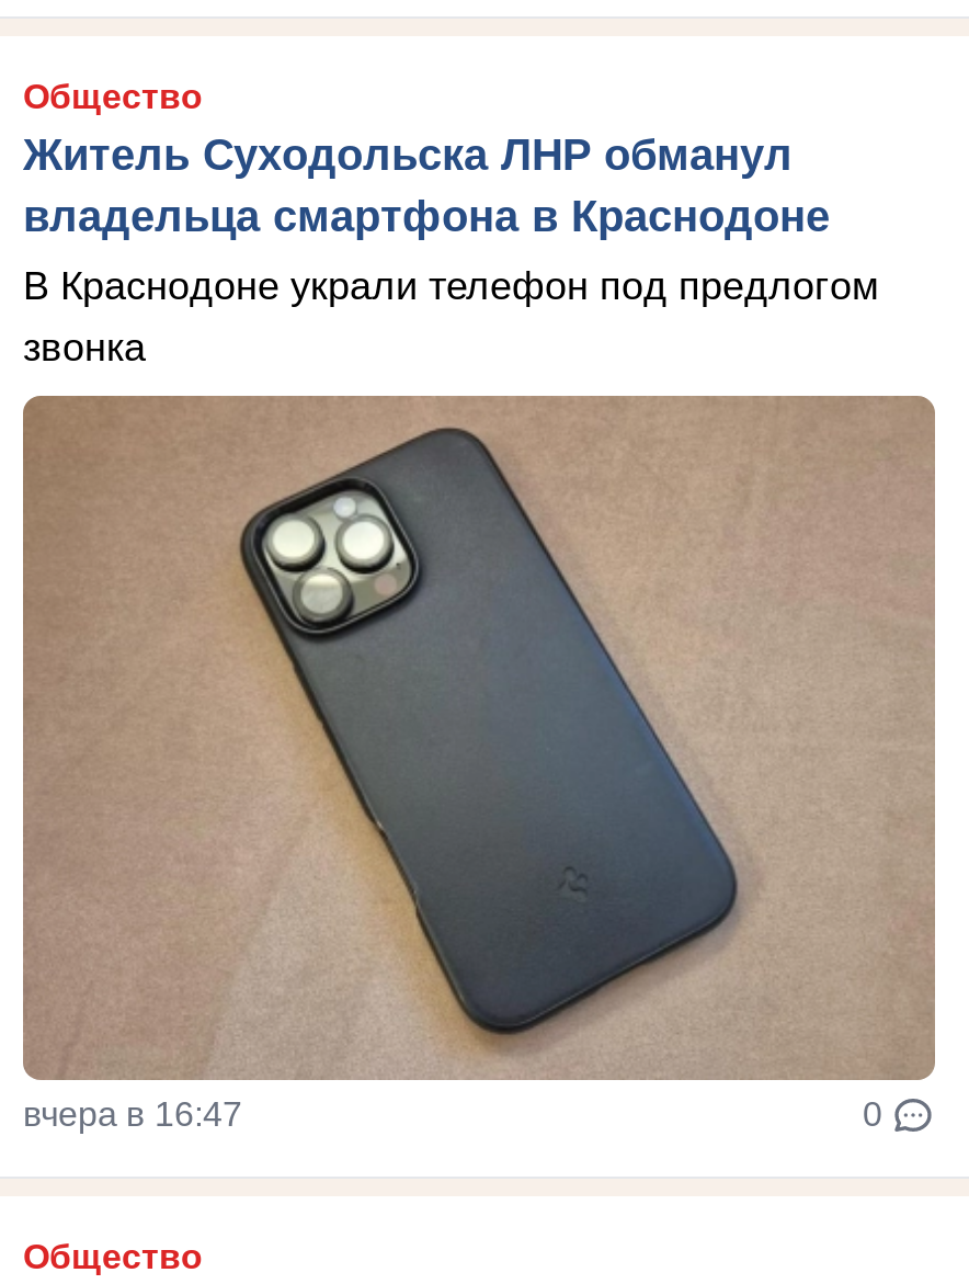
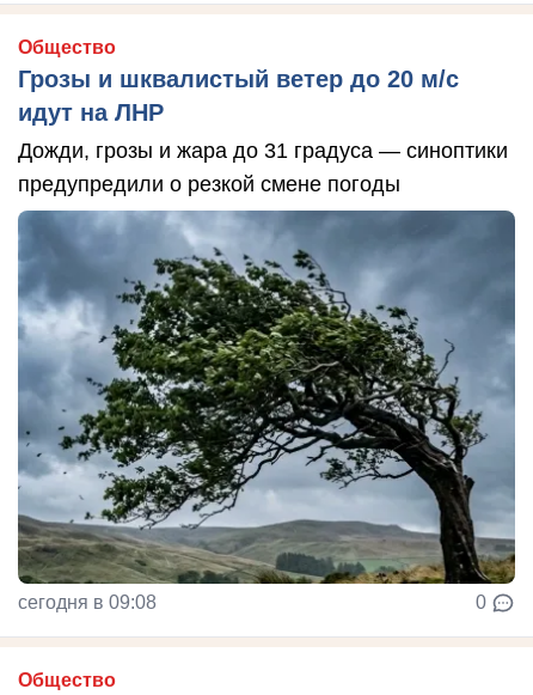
- Житель Суходольска ЛНР обманул
- владельца смартфона в Краснодоне
+ Грозы и шквалистый ветер до 20 м/с
+ идут на ЛНР

- В Краснодоне украли телефон под предлогом
- звонка
+ Дожди, грозы и жара до 31 градуса — синоптики
+ предупредили о резкой смене погоды

- [image]
- вчера в 16:47
+ [image]
+ сегодня в 09:08
